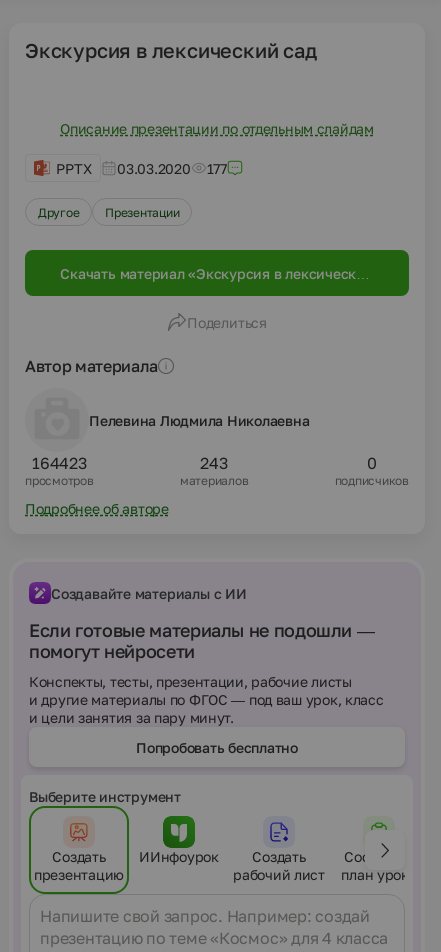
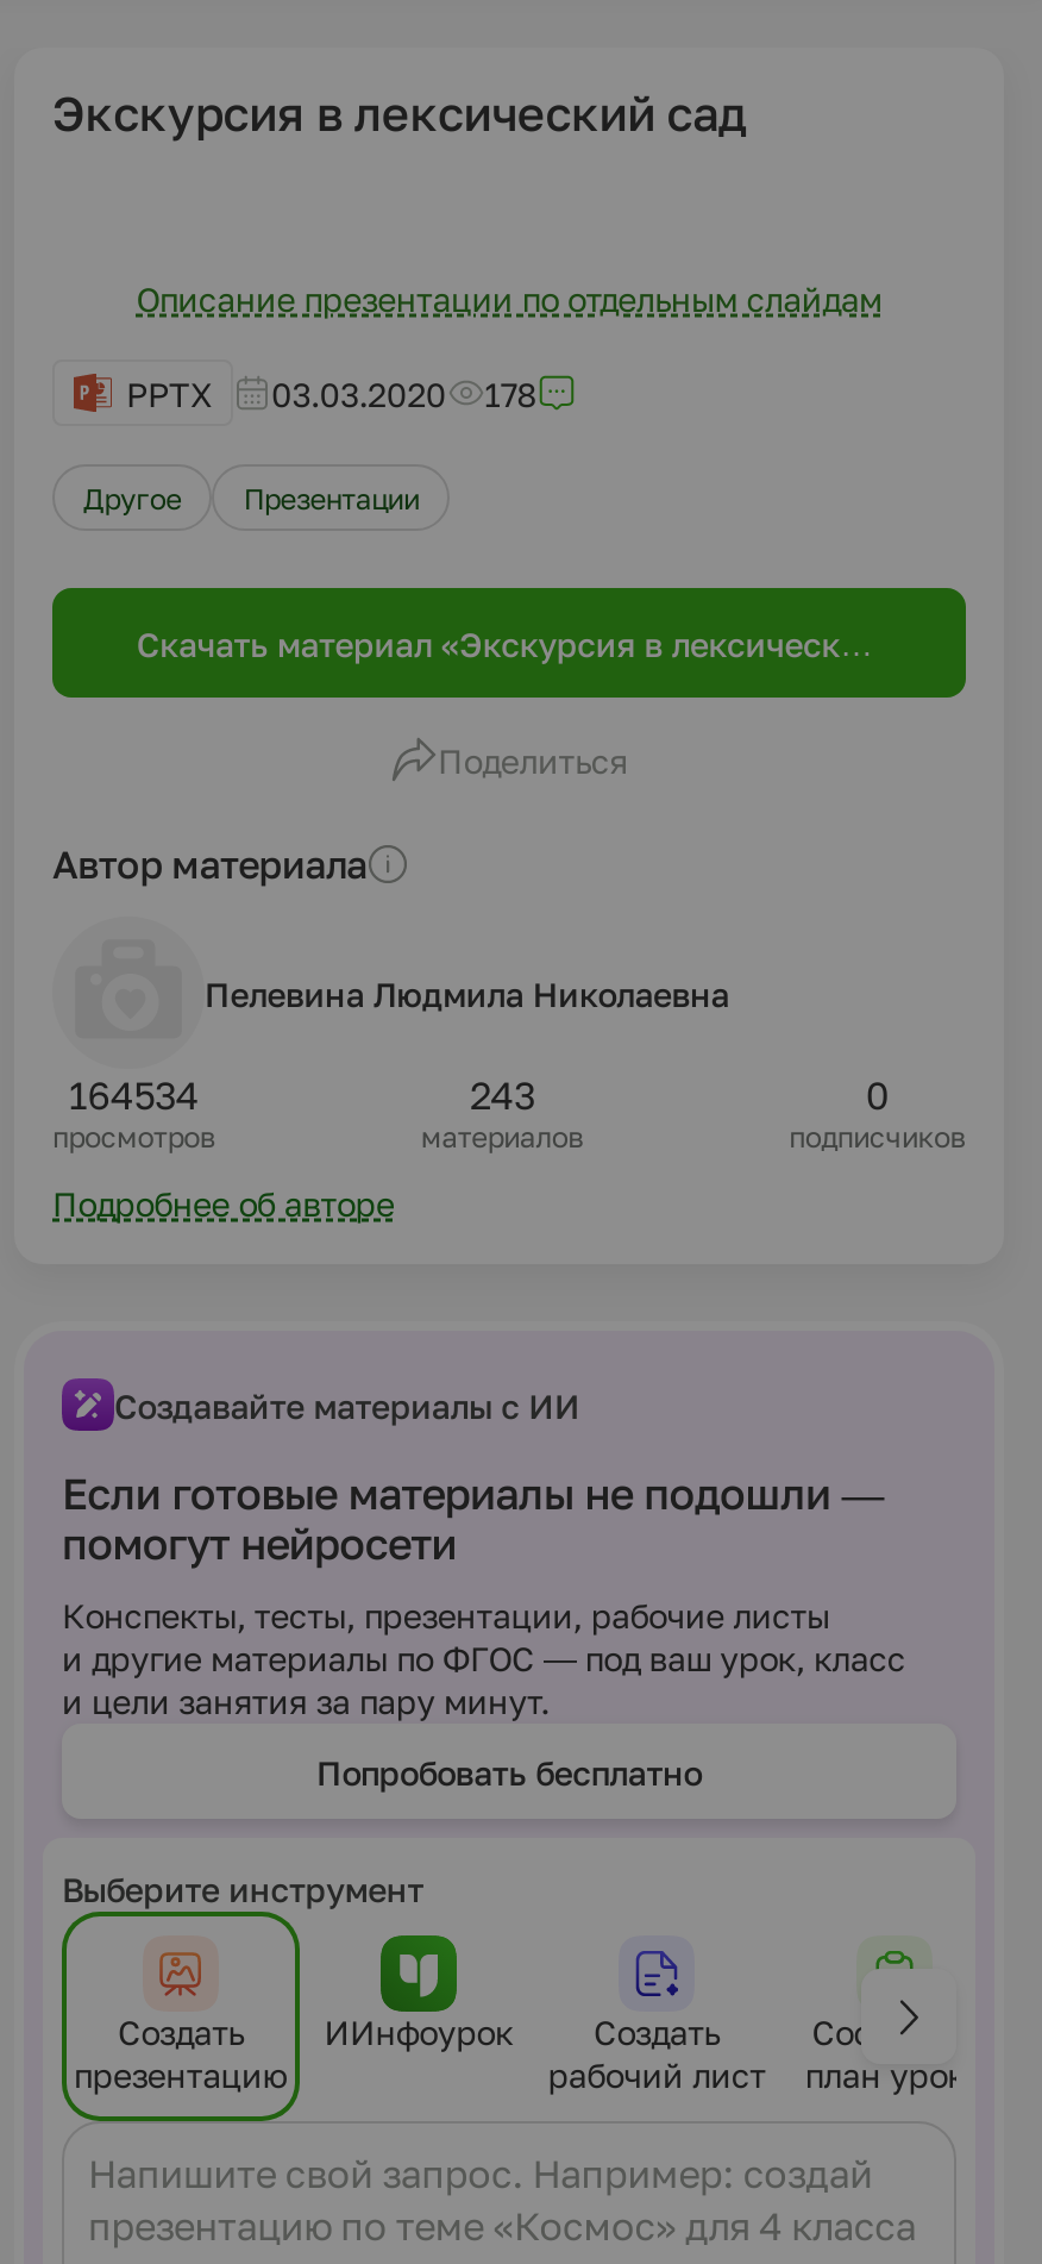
- PPTX 03.03.2020 177
+ PPTX 03.03.2020 178

- 164423
+ 164534
